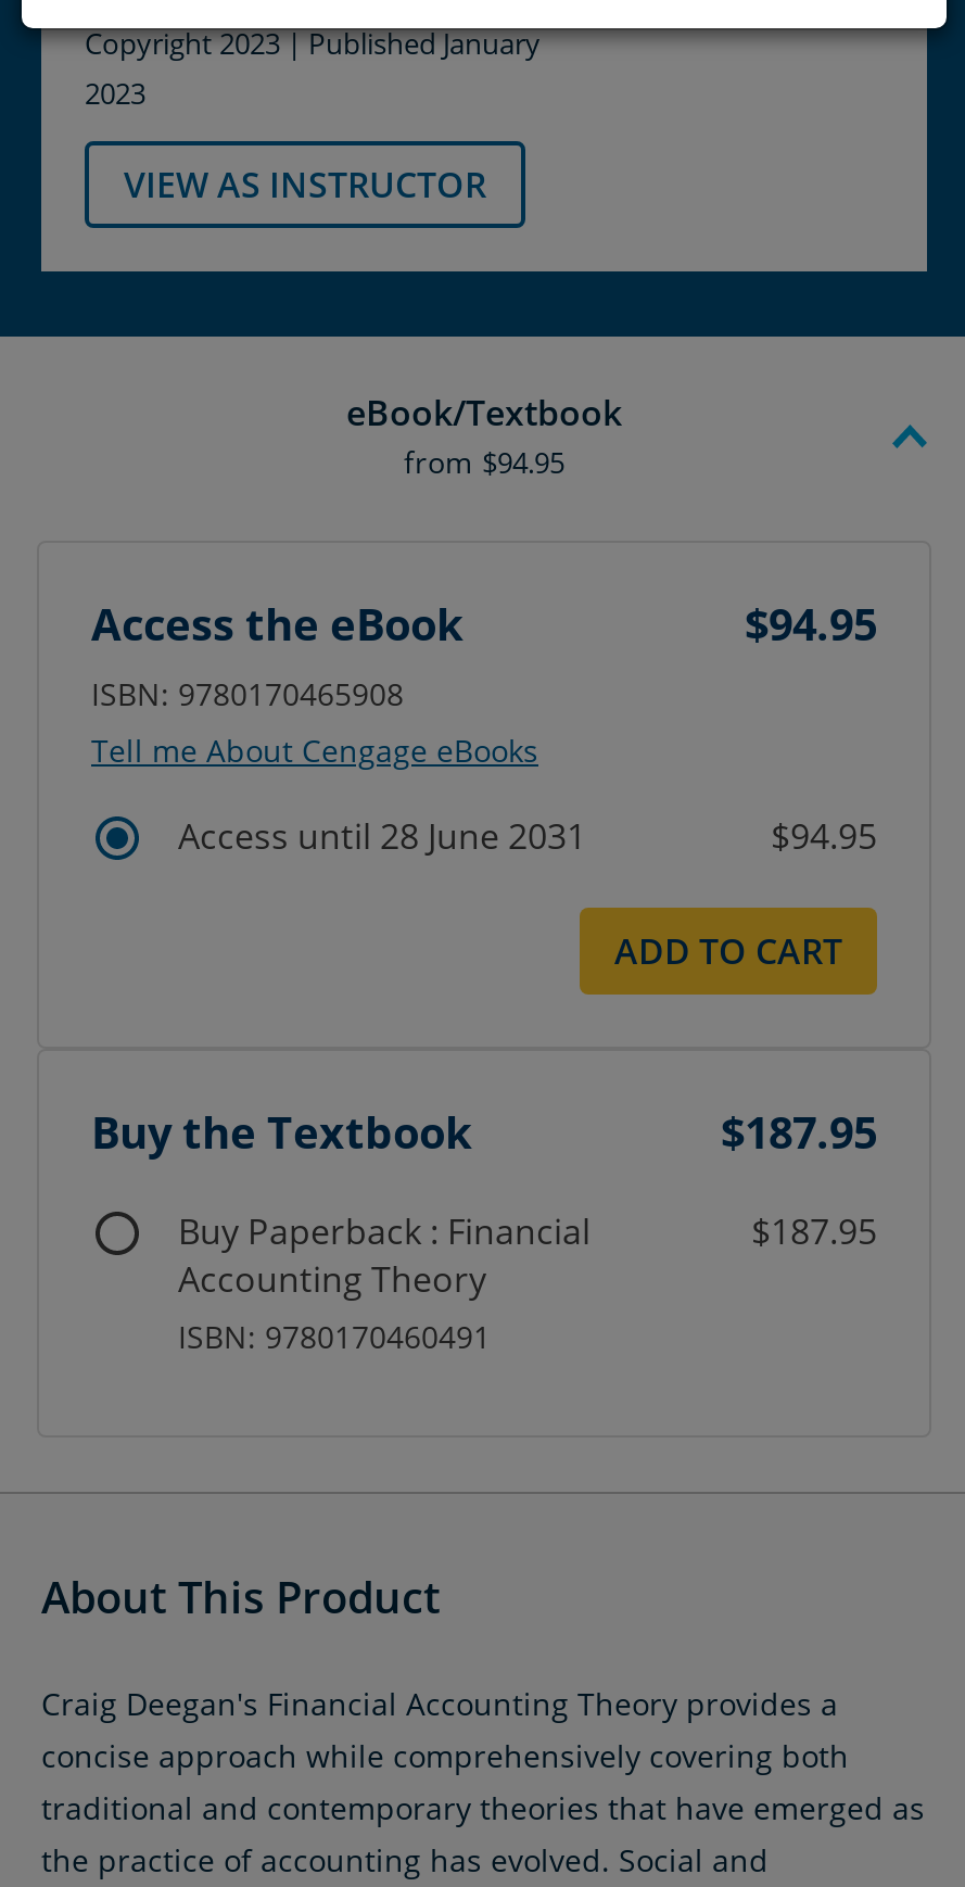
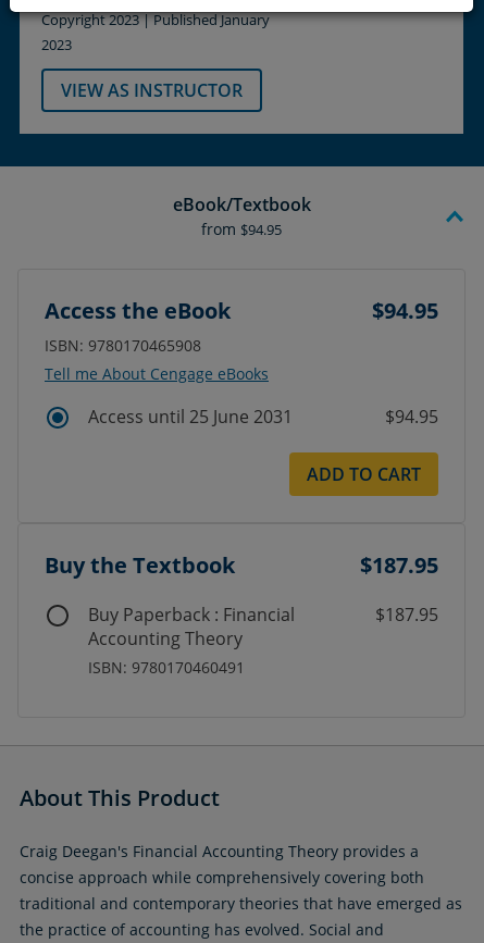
- Access until 28 June 2031
+ Access until 25 June 2031
